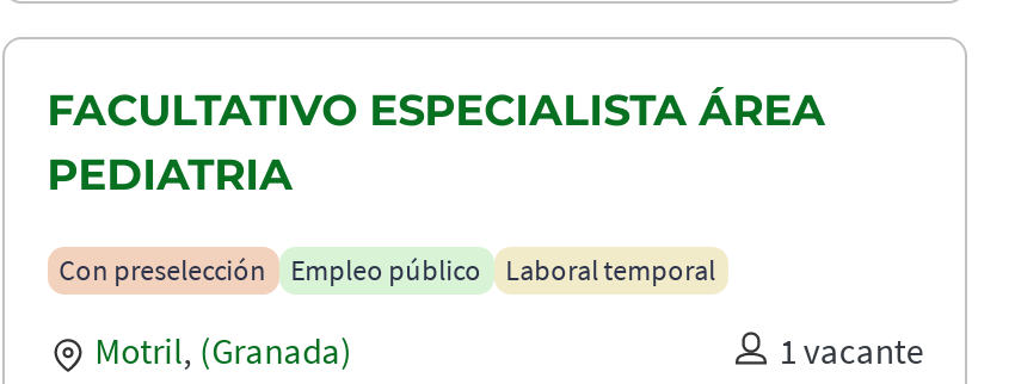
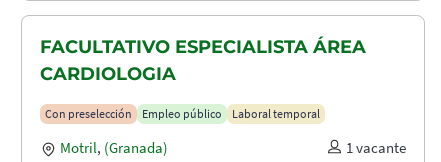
- PEDIATRIA
+ CARDIOLOGIA
